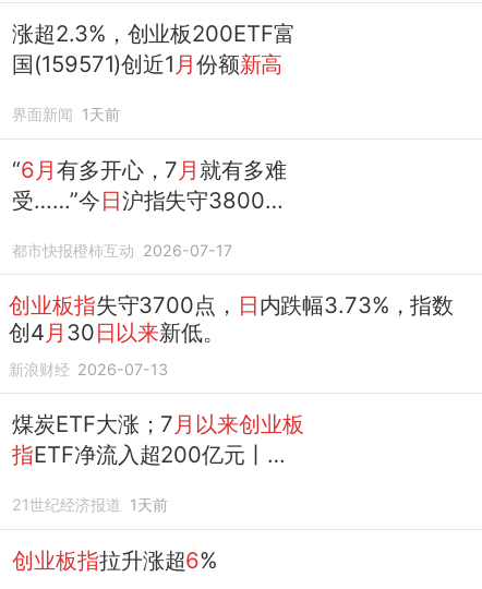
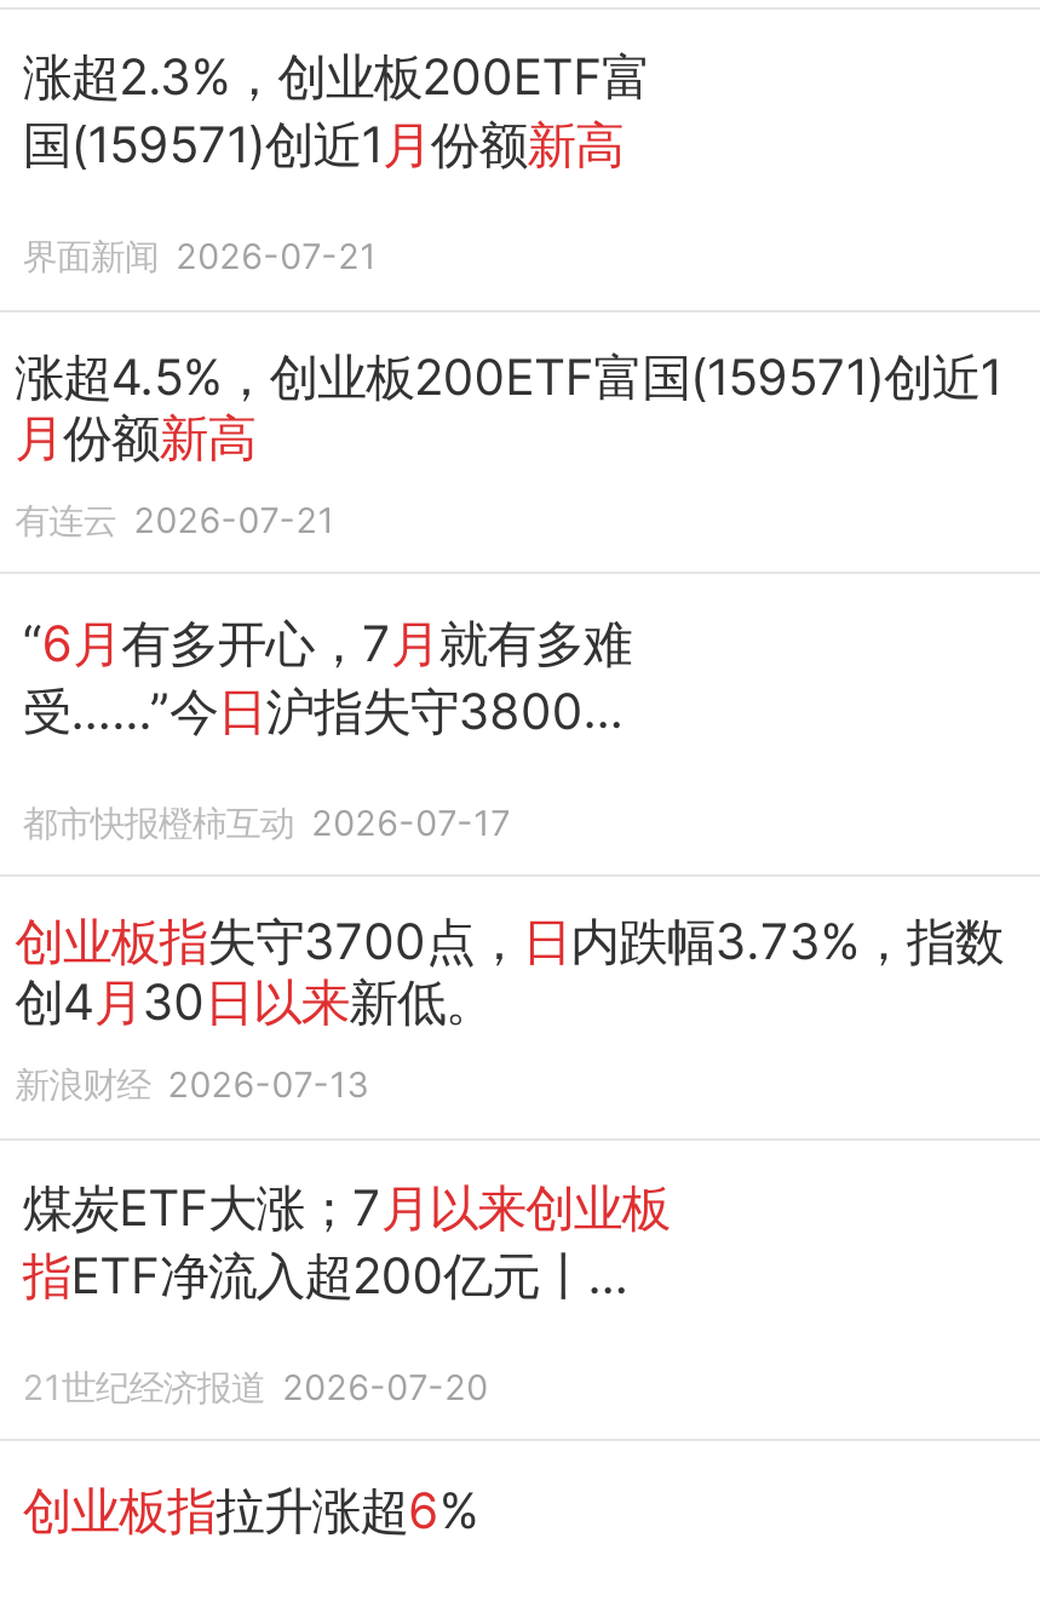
- 界面新闻 1天前
+ 界面新闻 2026-07-21
+ 涨超4.5%，创业板200ETF富国(159571)创近1
+ 月份额新高
+ 有连云 2026-07-21

- 21世纪经济报道 1天前
+ 21世纪经济报道 2026-07-20
